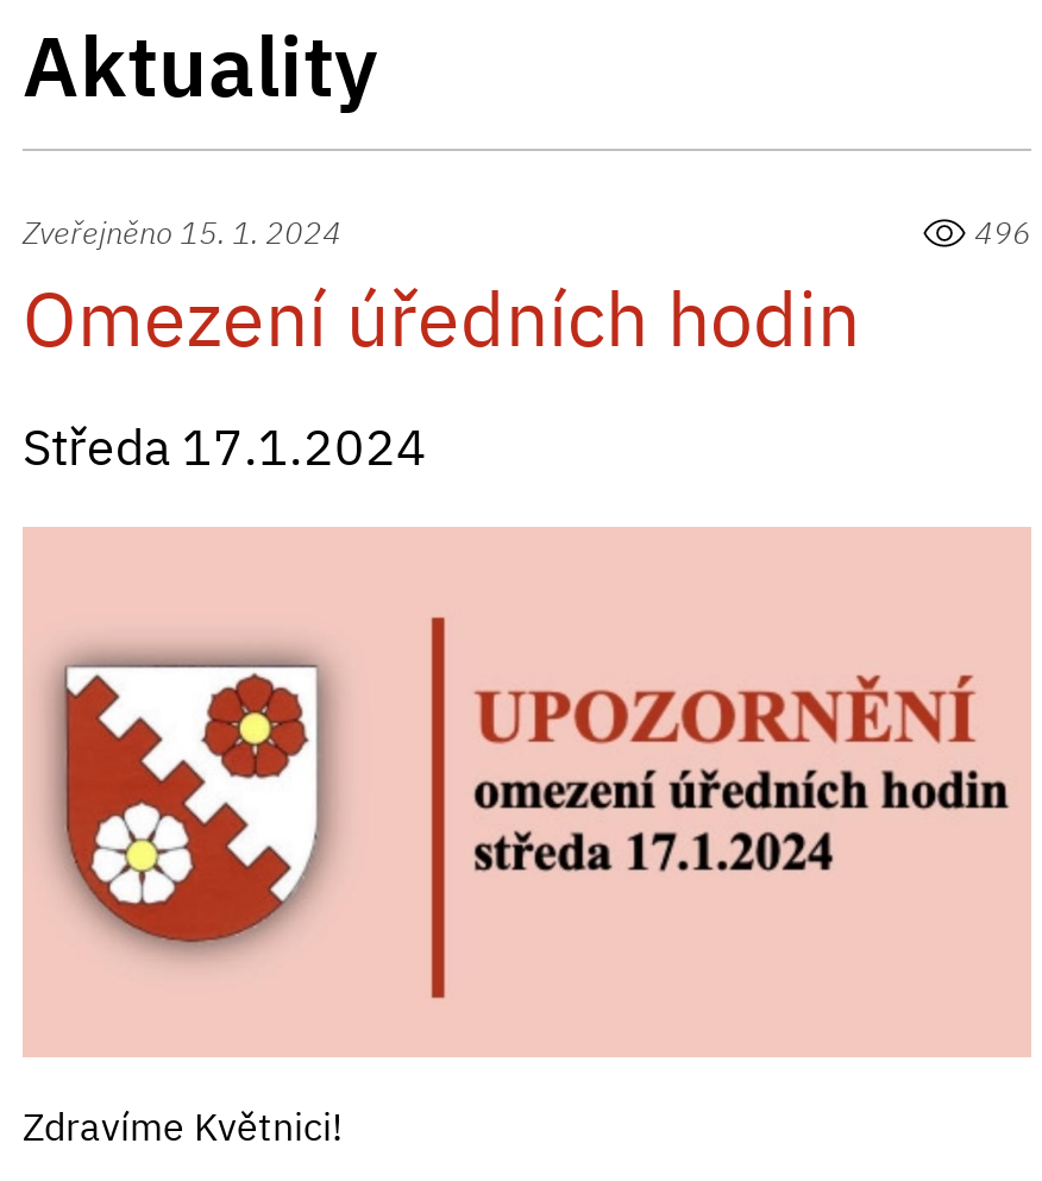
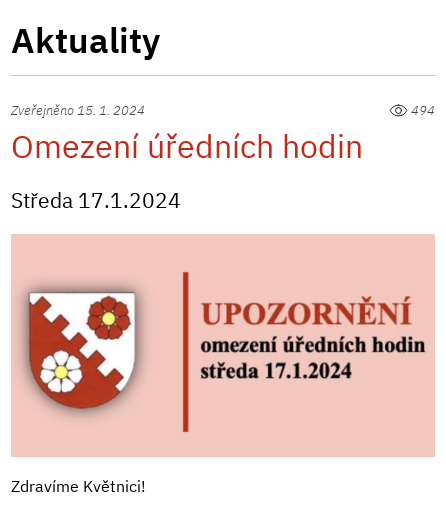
- 496
+ 494
